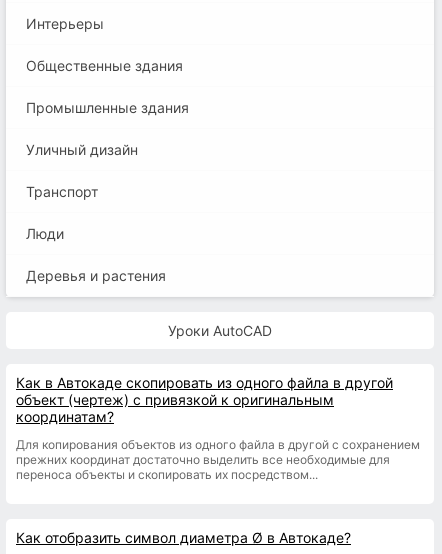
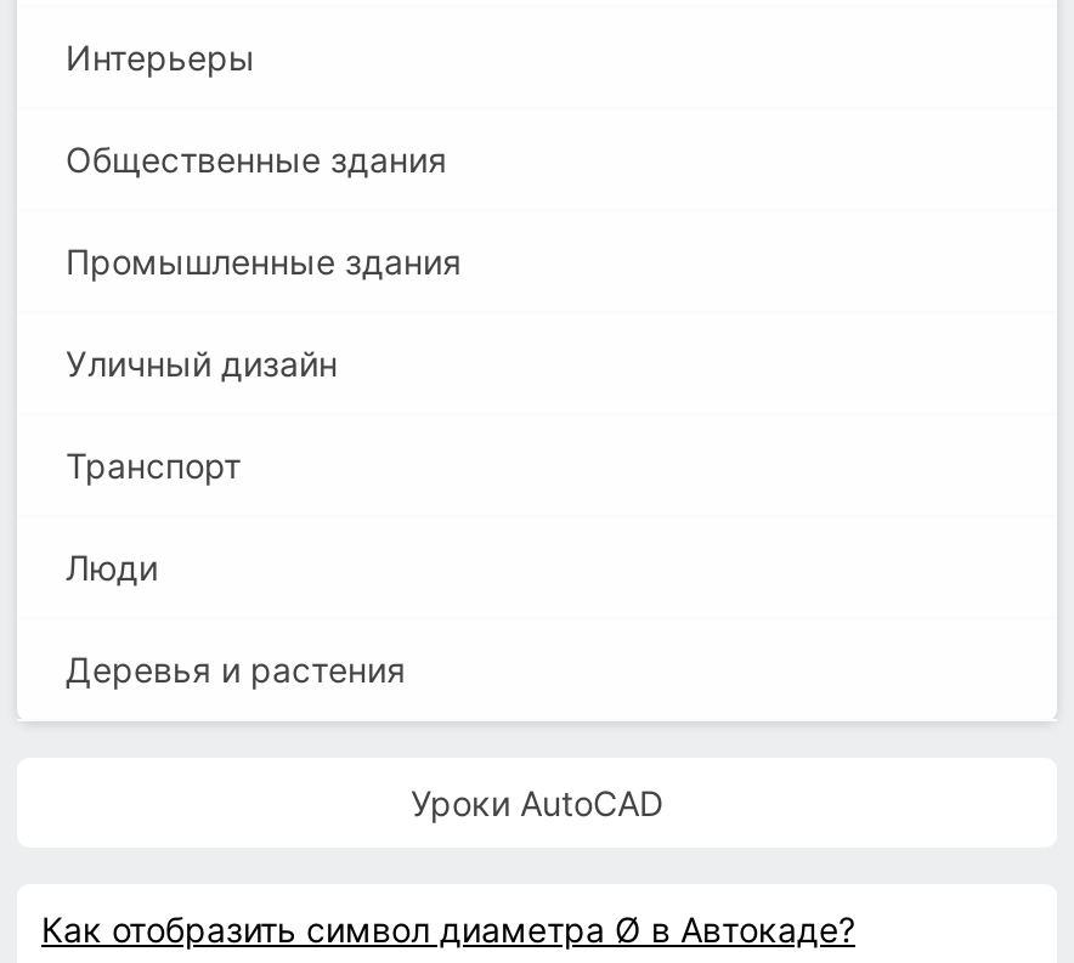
- Как в Автокаде скопировать из одного файла в другой
- объект (чертеж) с привязкой к оригинальным
- координатам?
- Для копирования объектов из одного файла в другой с сохранением
- прежних координат достаточно выделить все необходимые для
- переноса объекты и скопировать их посредством...
